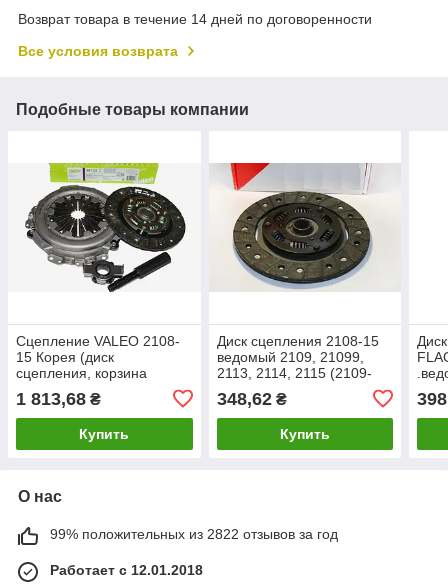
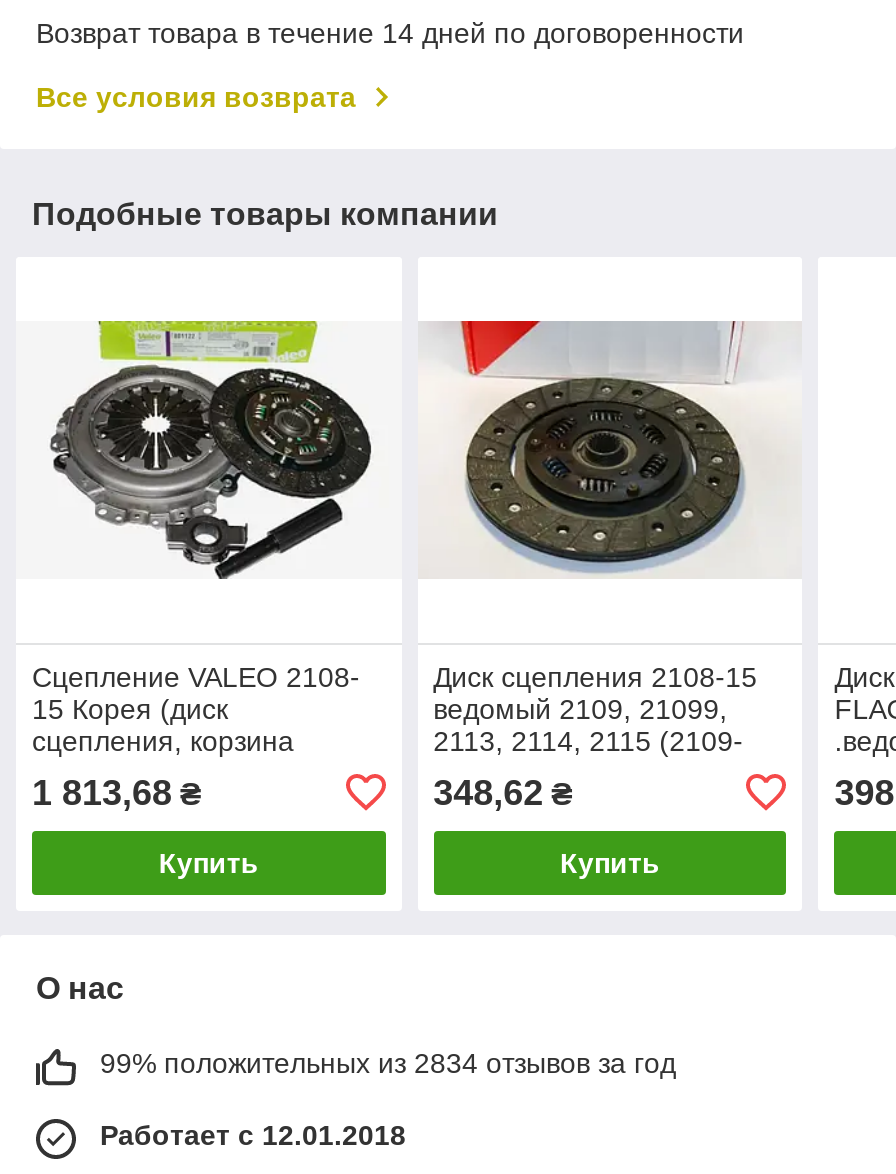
- 99% положительных из 2822 отзывов за год
+ 99% положительных из 2834 отзывов за год
